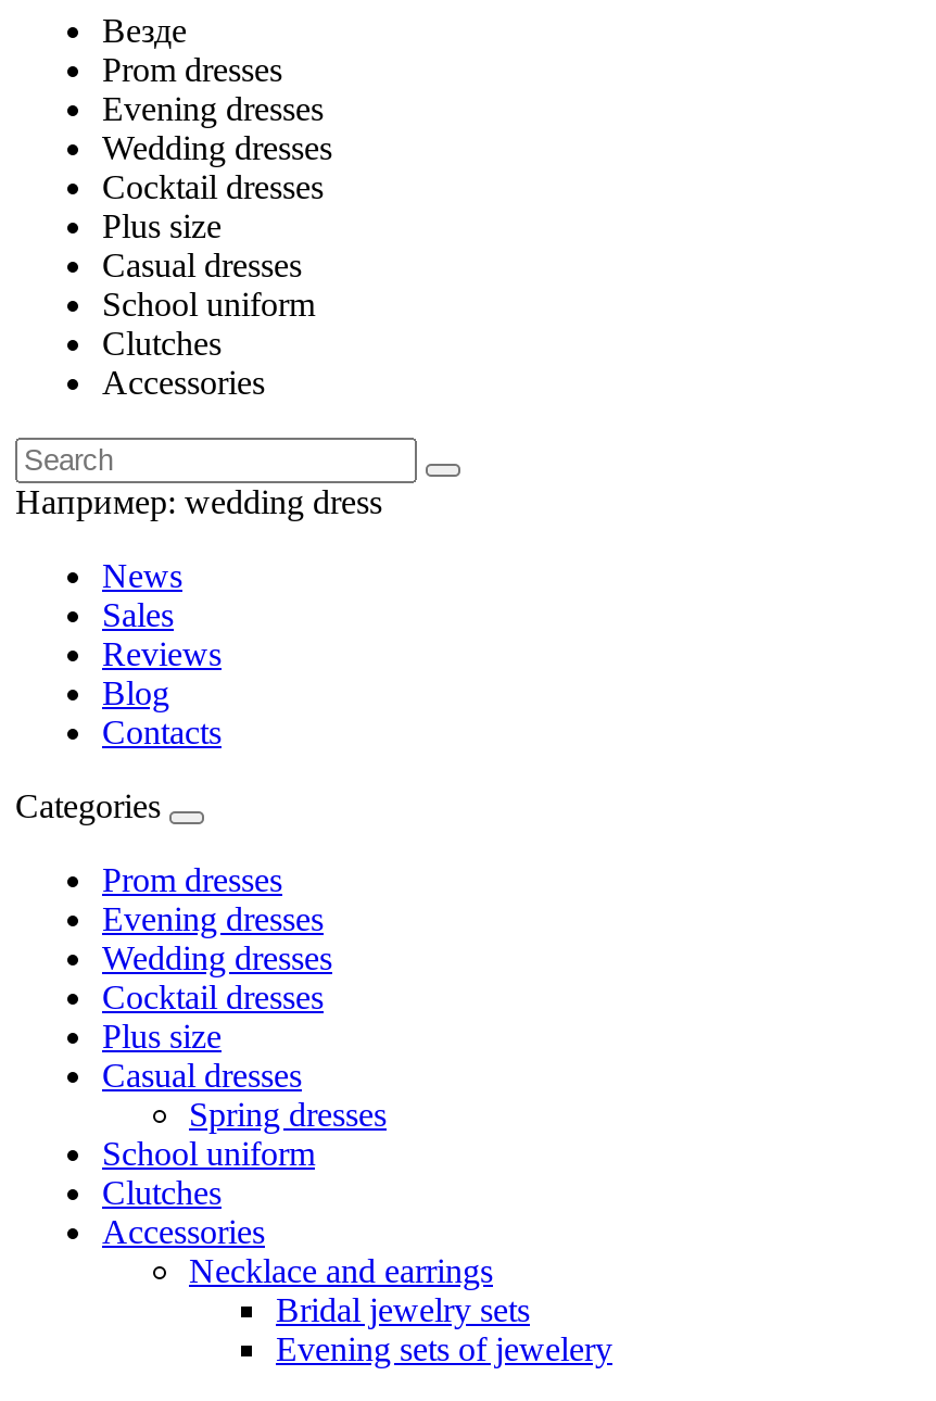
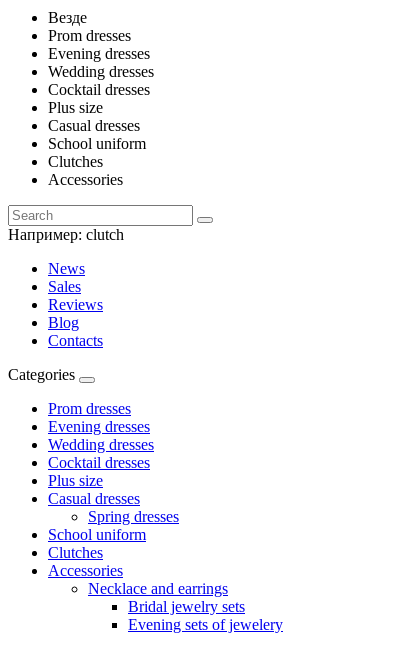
- Например:wedding dress
+ Например:clutch
